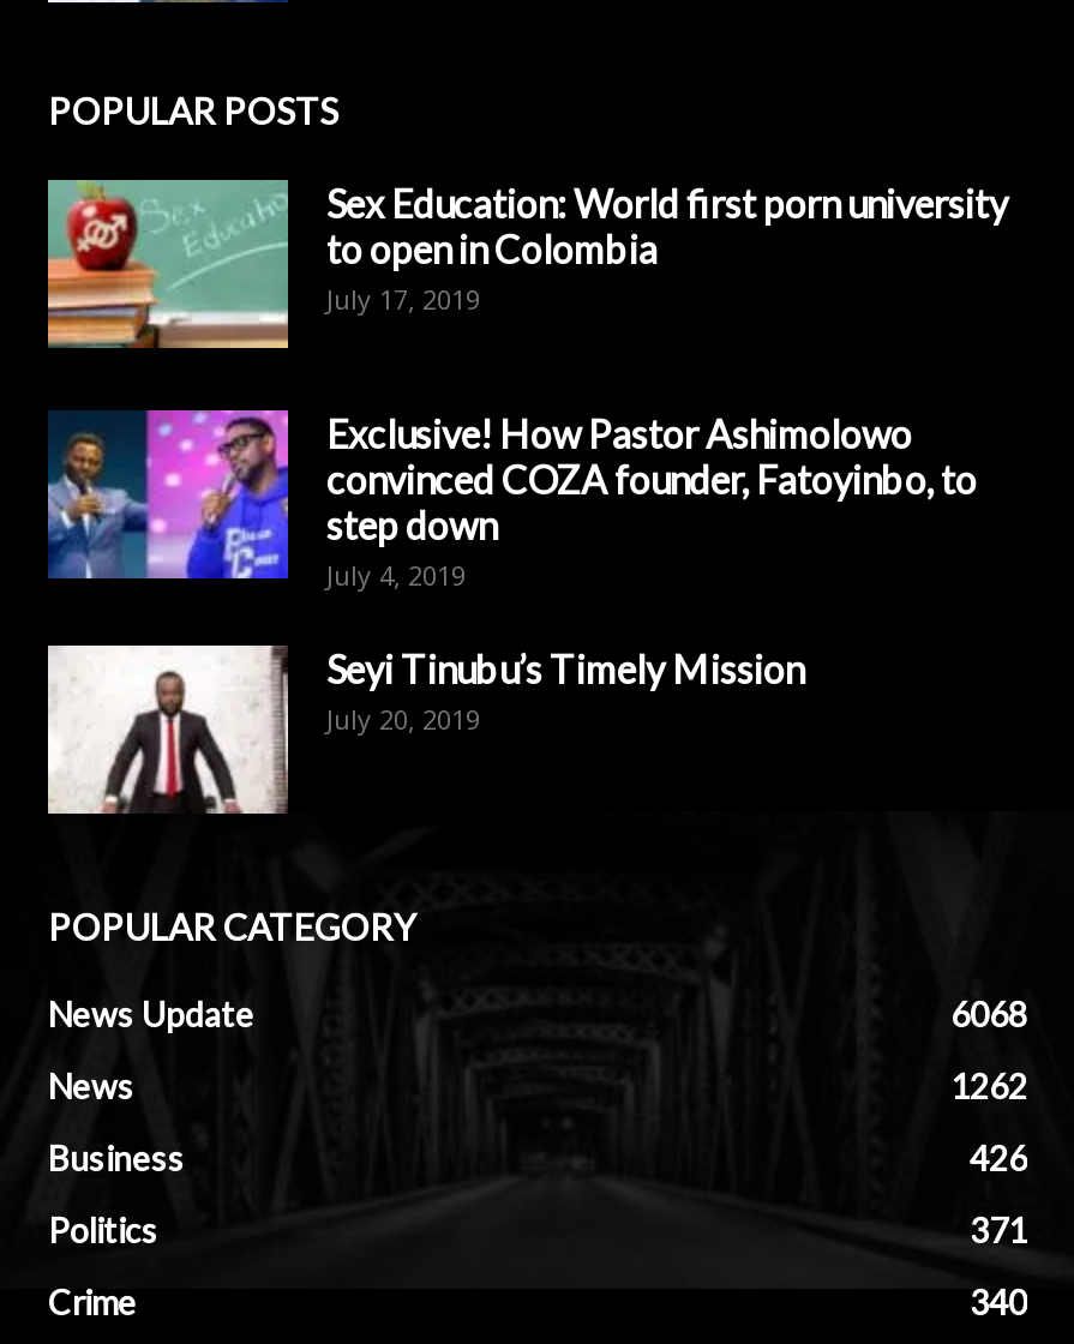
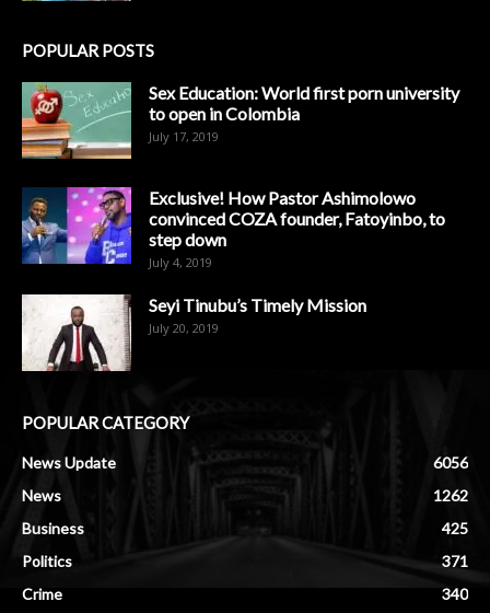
- 6068
+ 6056

- 426
+ 425
